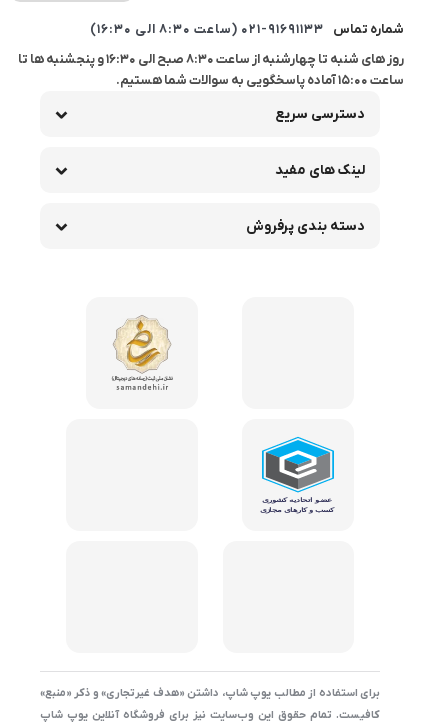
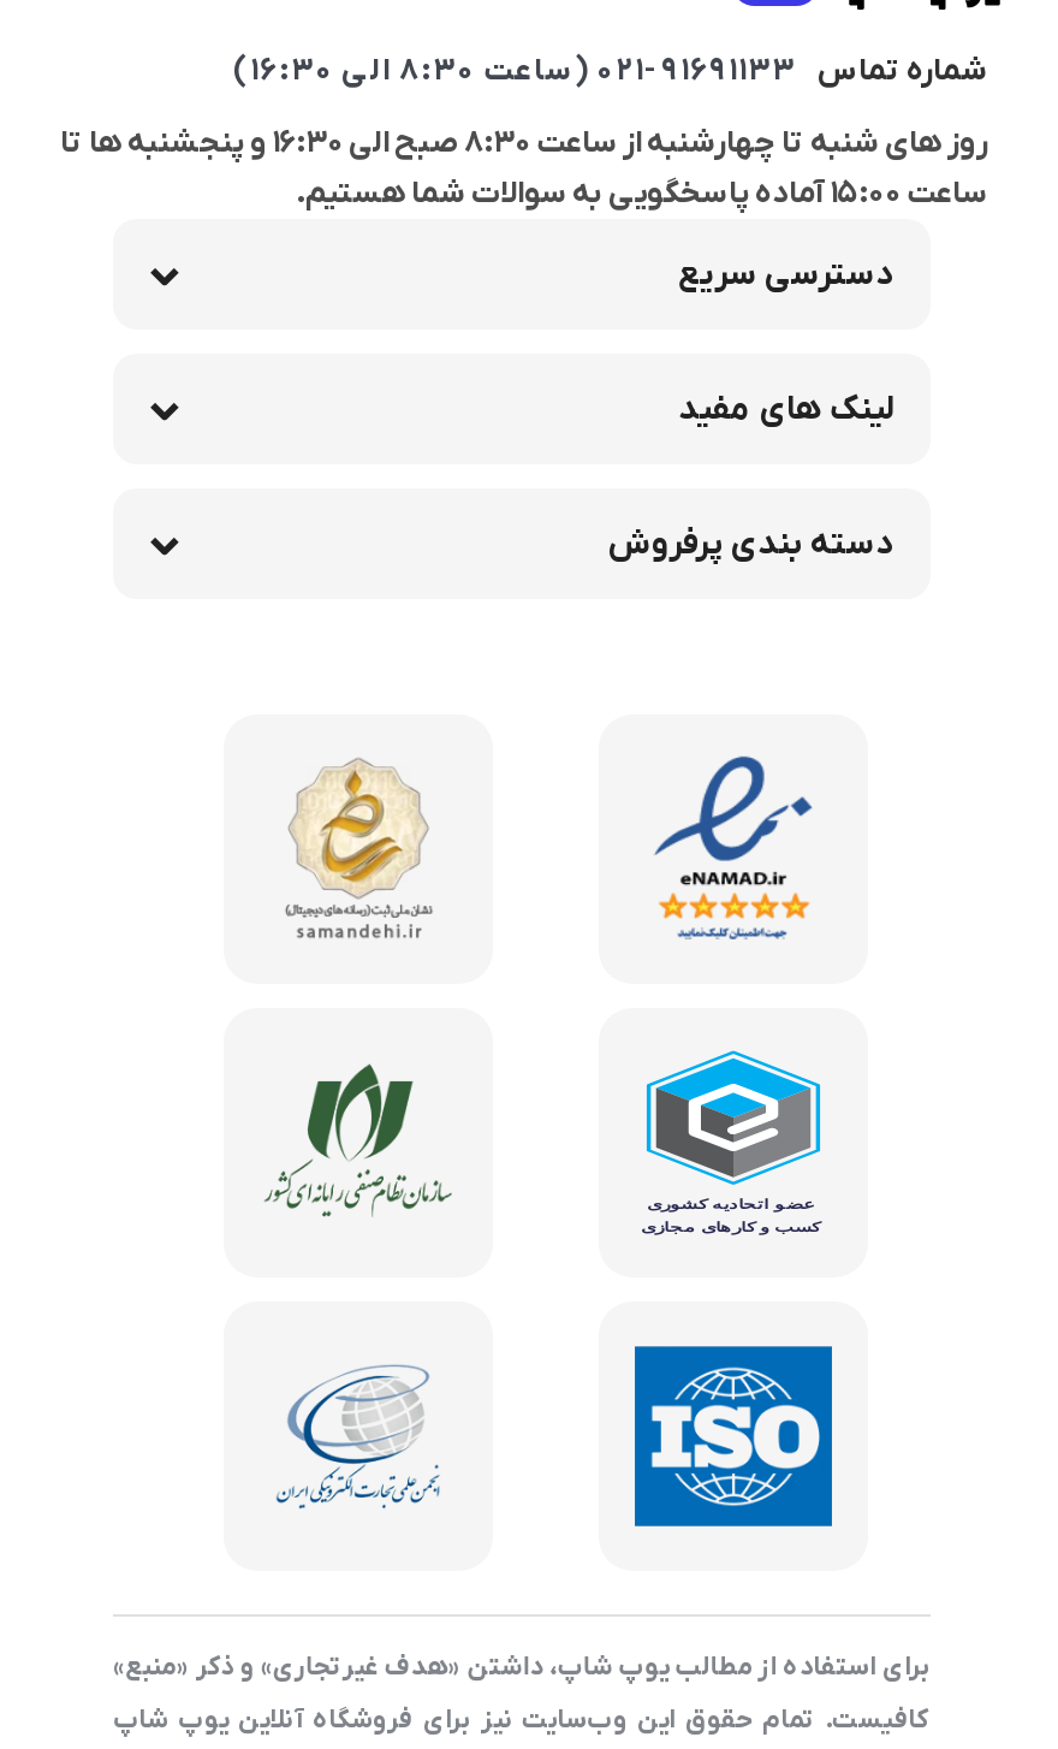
+ [image]

+ [image]

+ [image]

+ [image]
